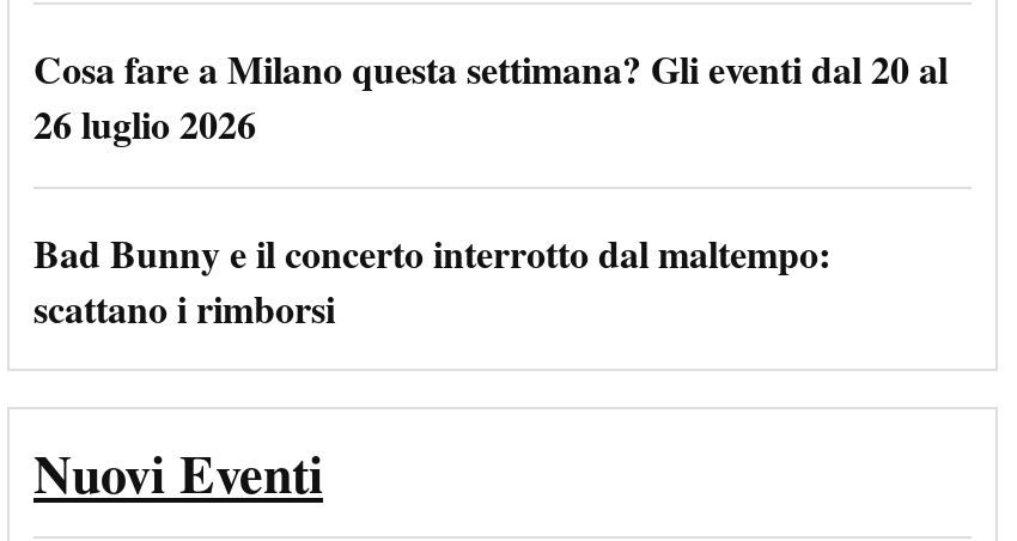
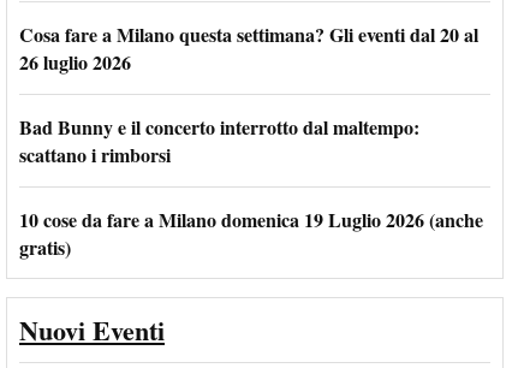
+ 10 cose da fare a Milano domenica 19 Luglio 2026 (anche
+ gratis)
